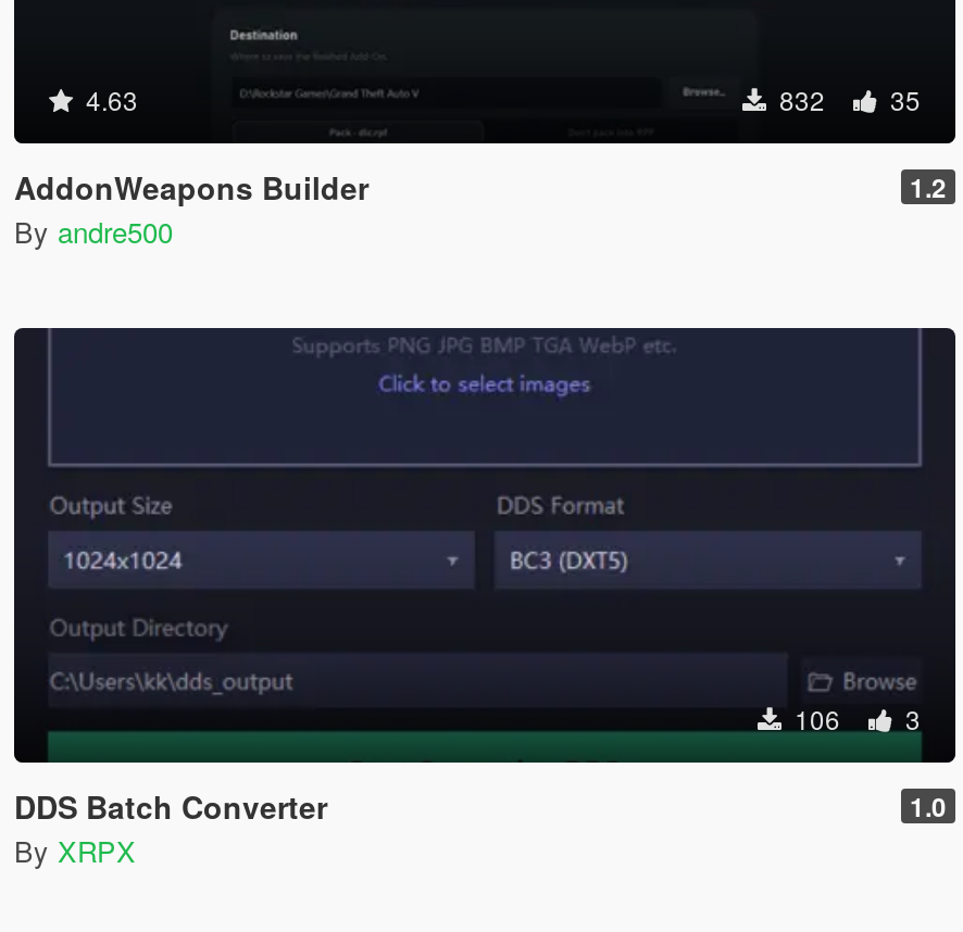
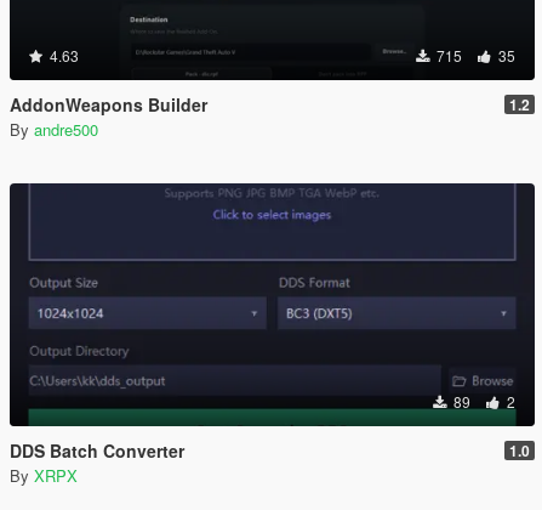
- 832 35
+ 715 35

- 106
+ 89

- 3
+ 2
